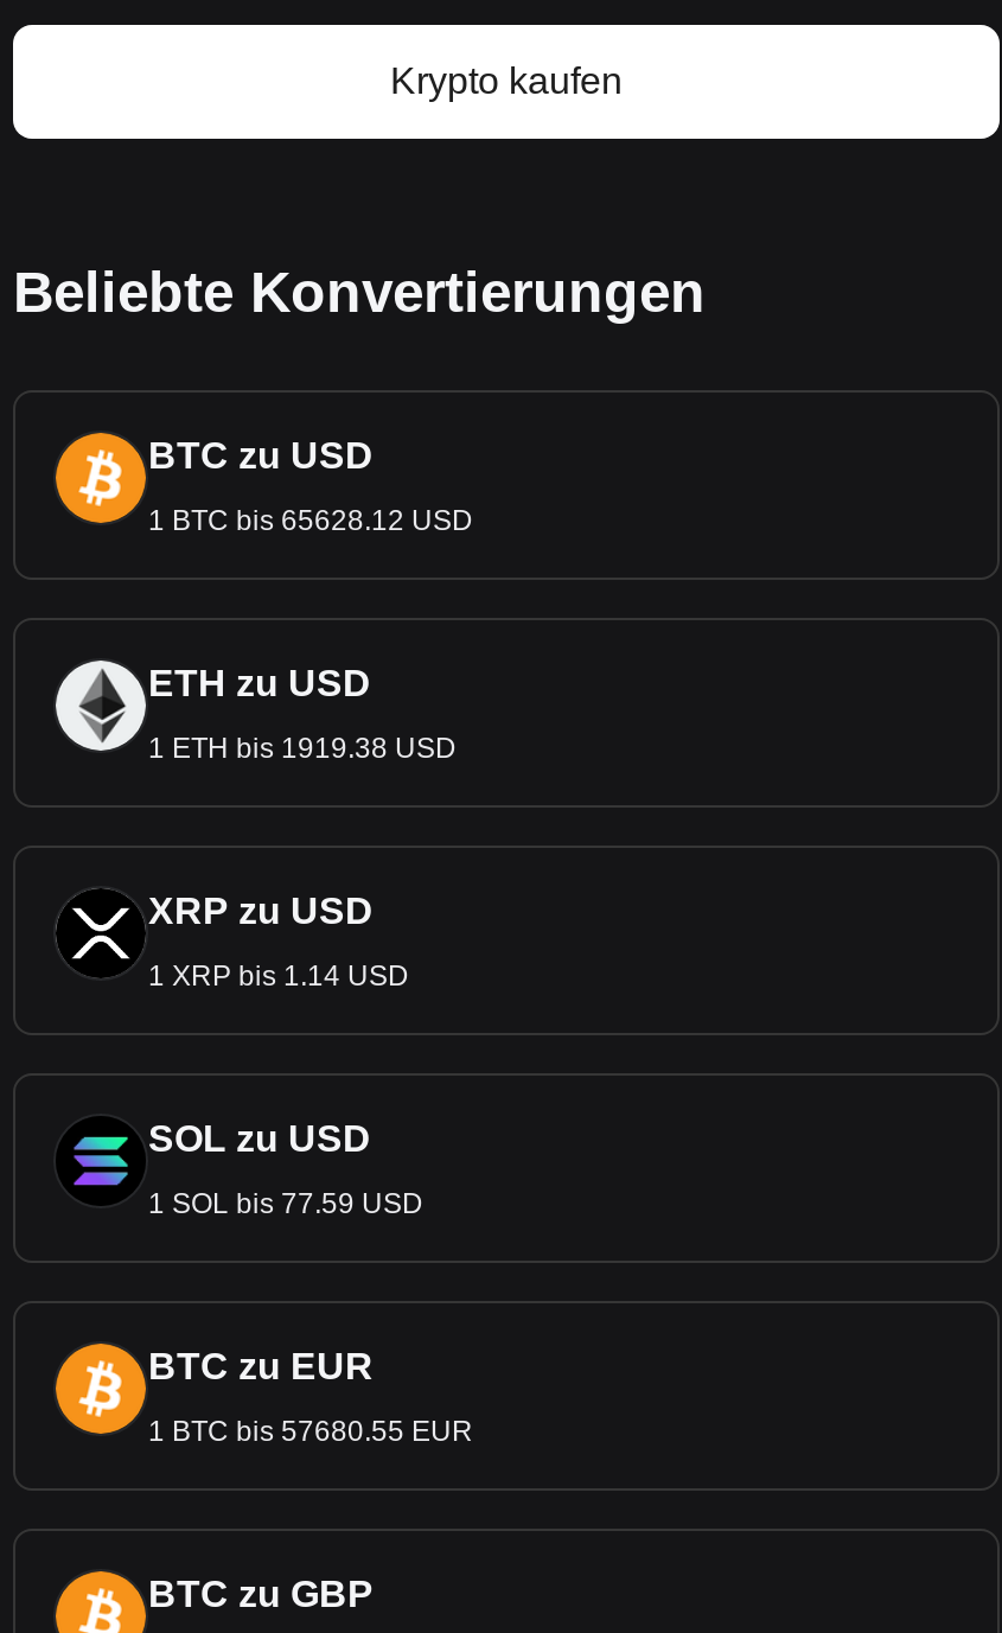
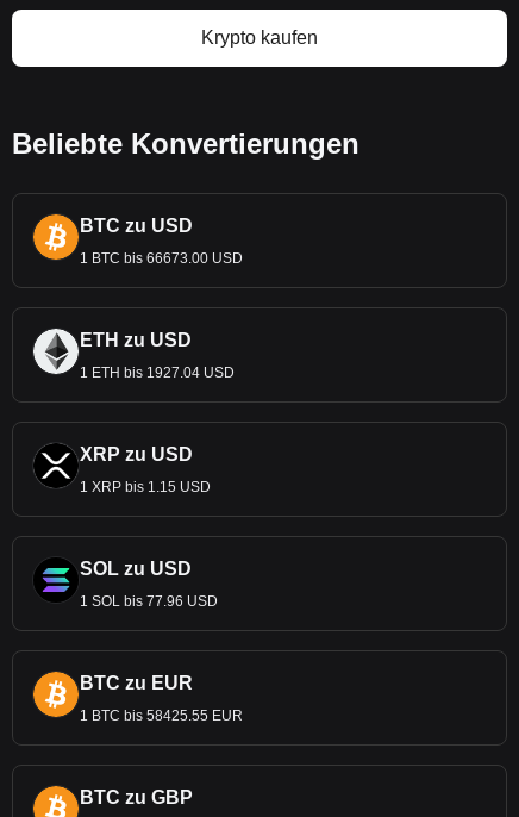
- 1 BTC bis 65628.12 USD
+ 1 BTC bis 66673.00 USD

- 1 ETH bis 1919.38 USD
+ 1 ETH bis 1927.04 USD

- 1 XRP bis 1.14 USD
+ 1 XRP bis 1.15 USD

- 1 SOL bis 77.59 USD
+ 1 SOL bis 77.96 USD

- 1 BTC bis 57680.55 EUR
+ 1 BTC bis 58425.55 EUR
